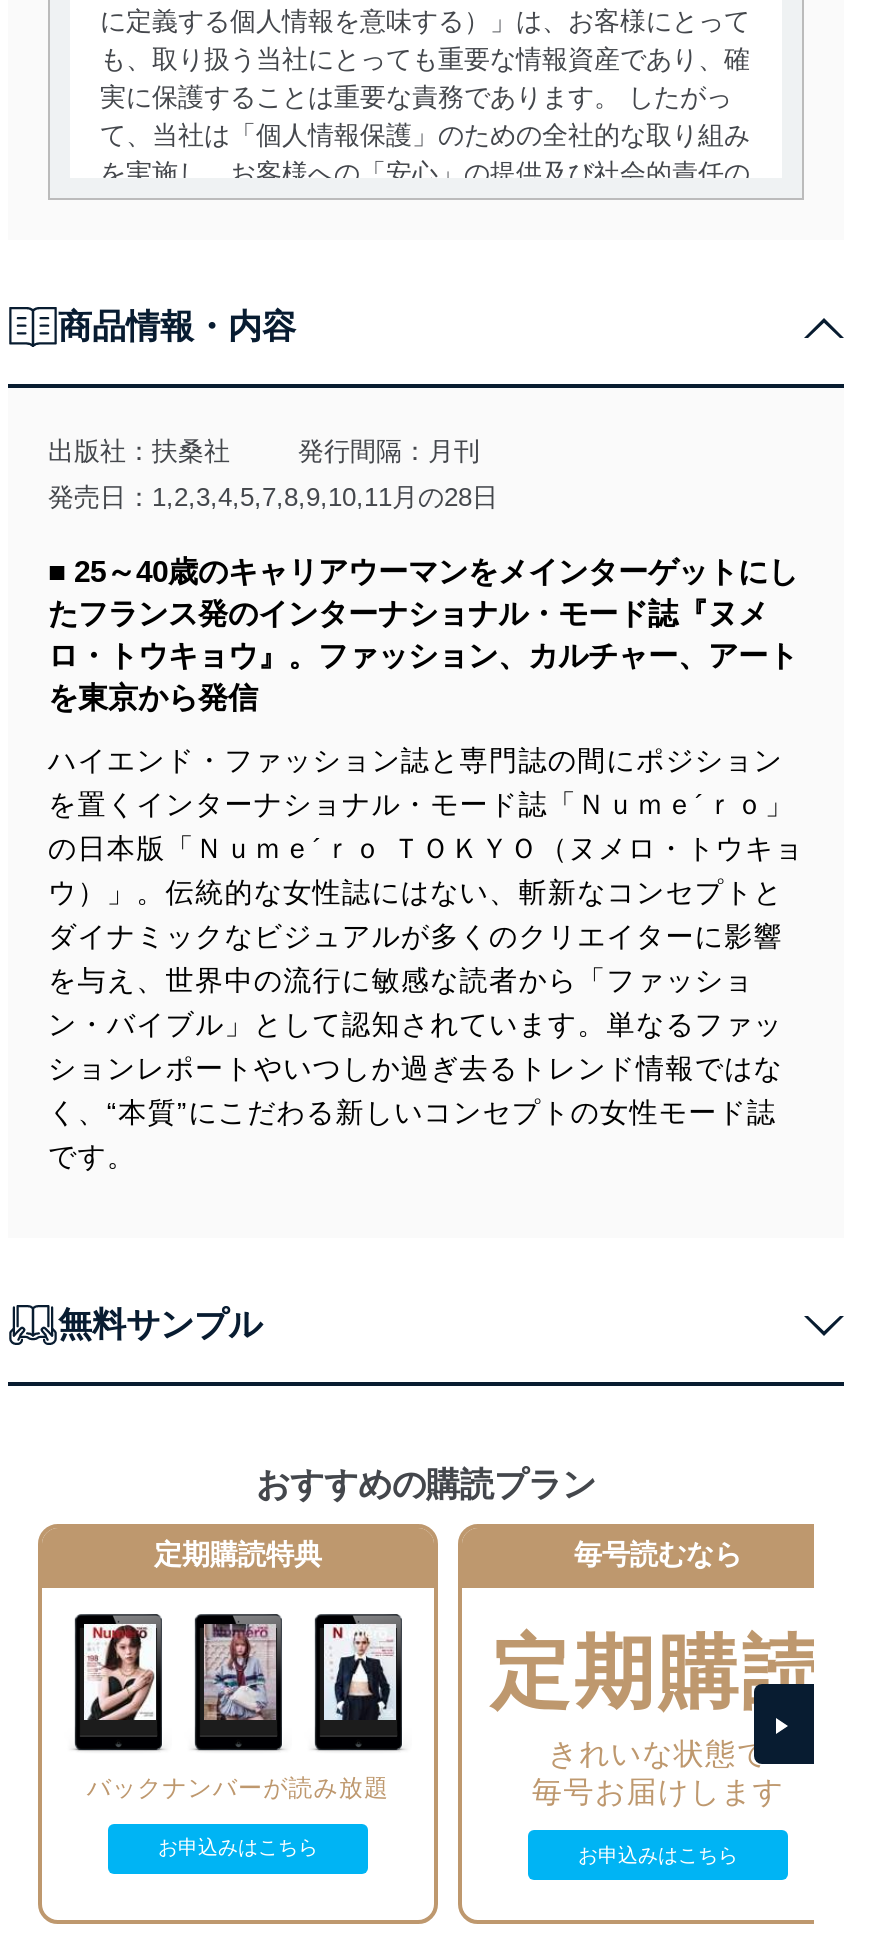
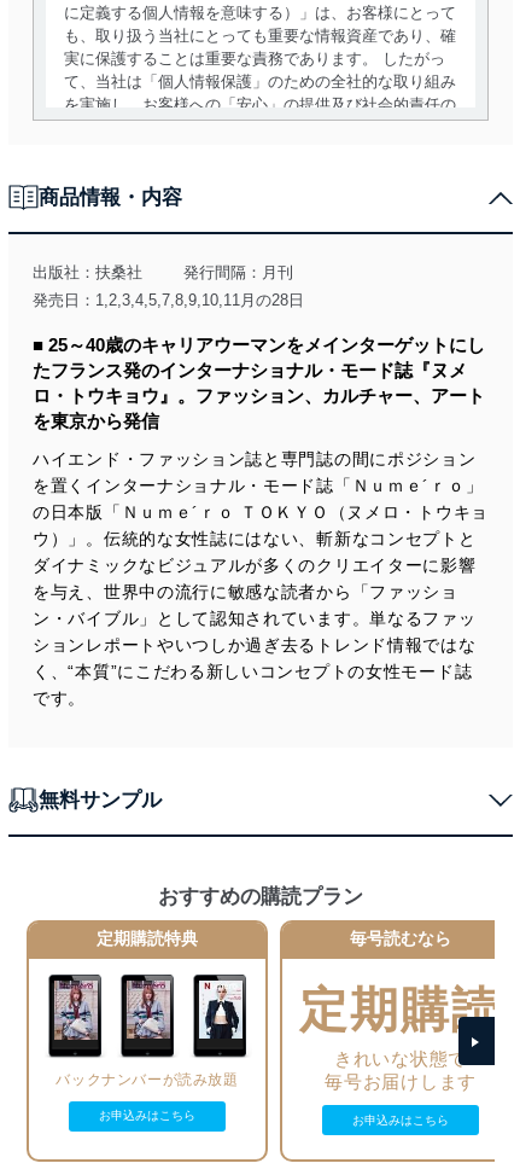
- [image]
+ [image]
